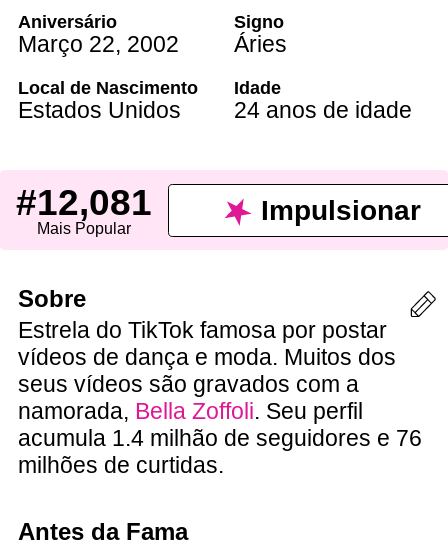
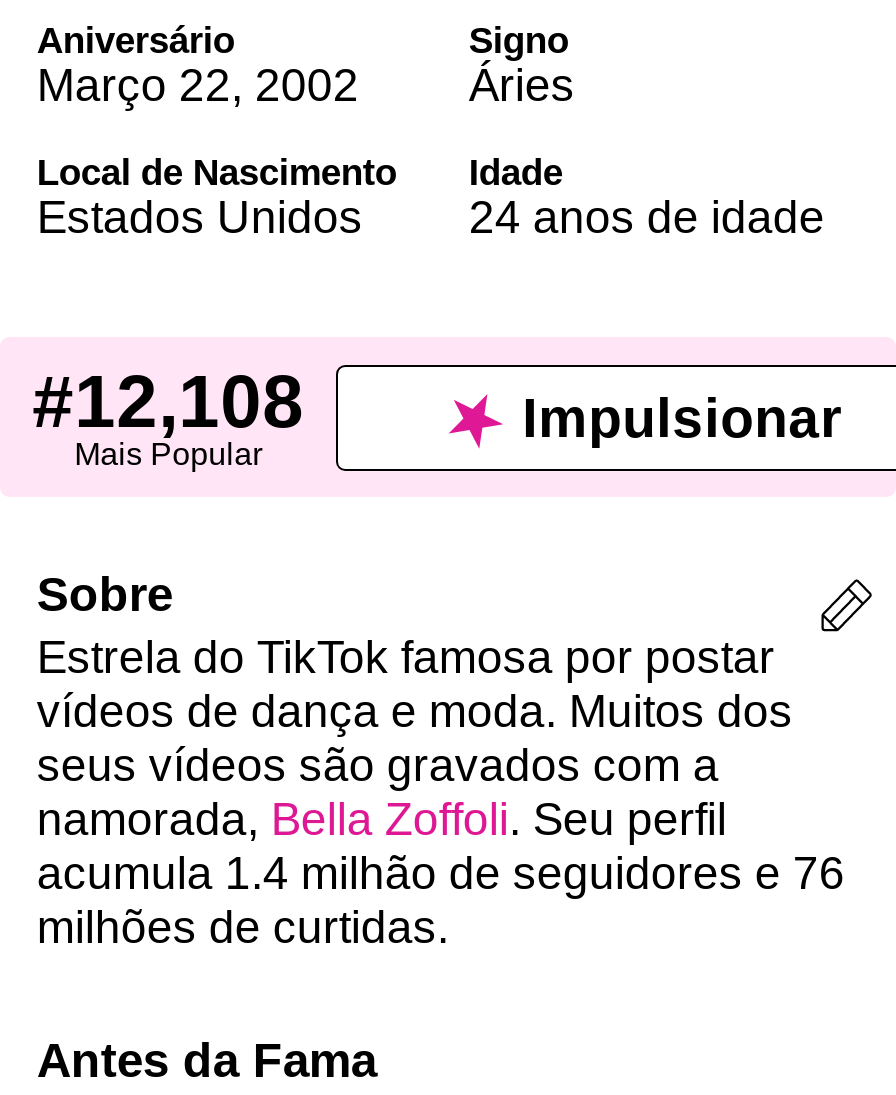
- #12,081
+ #12,108
